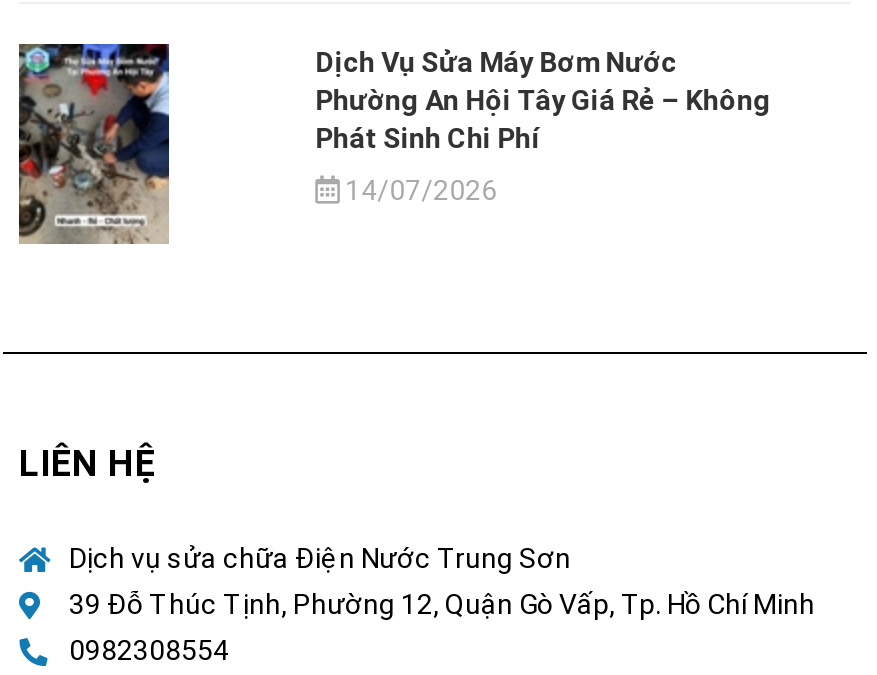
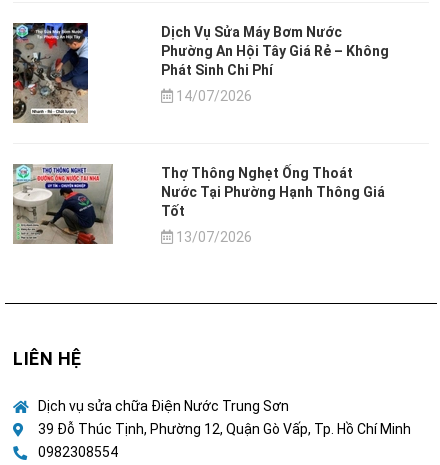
+ [image]

+ Thợ Thông Nghẹt Ống Thoát
+ Nước Tại Phường Hạnh Thông Giá
+ Tốt
+ 13/07/2026
